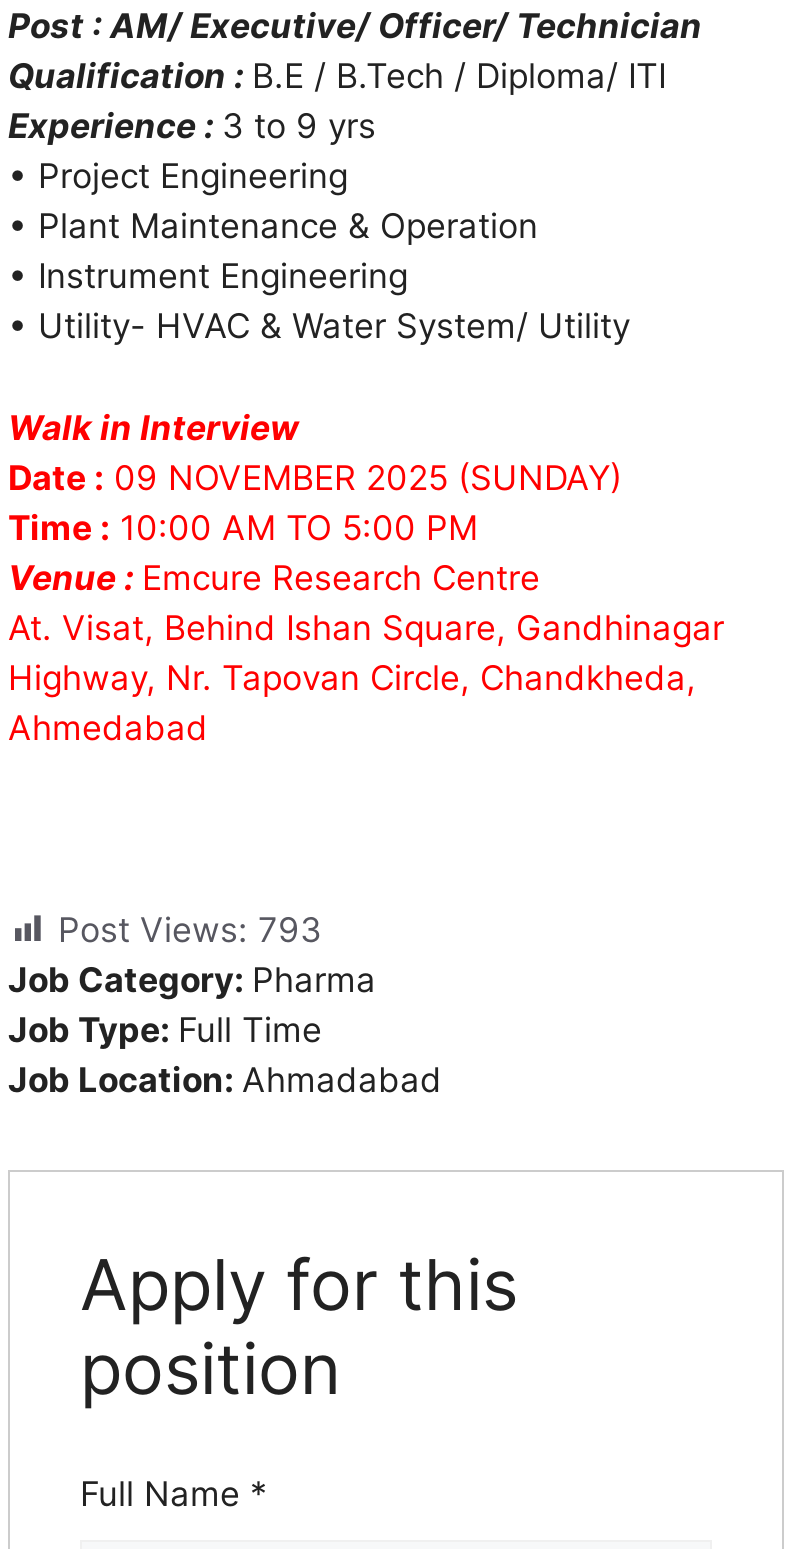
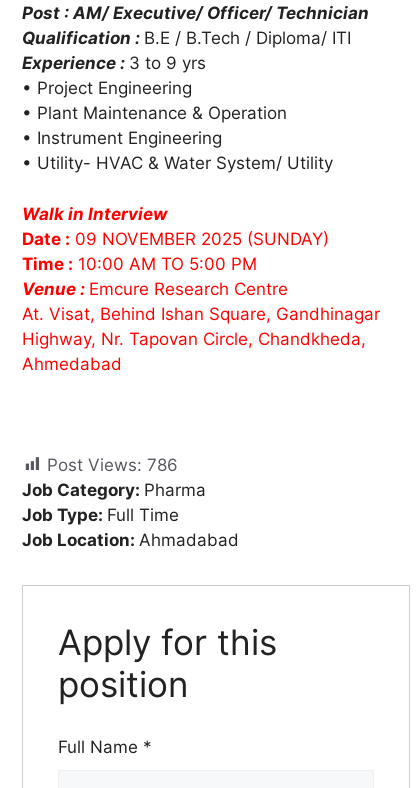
- Post Views: 793
+ Post Views: 786
